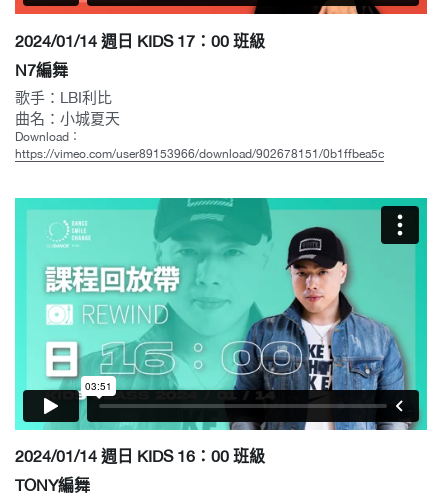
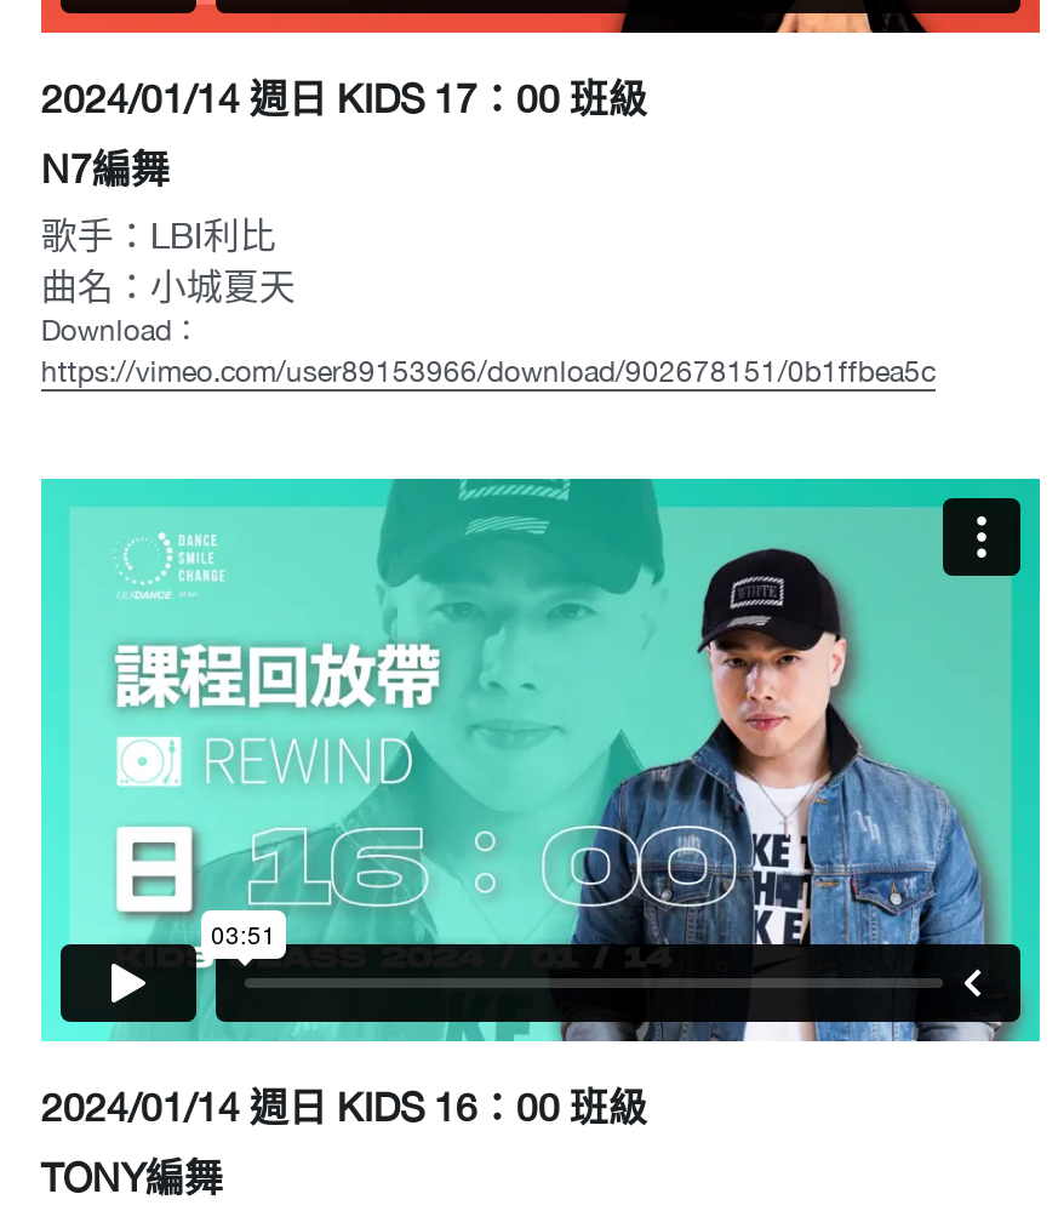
- [image]
+ [image]
